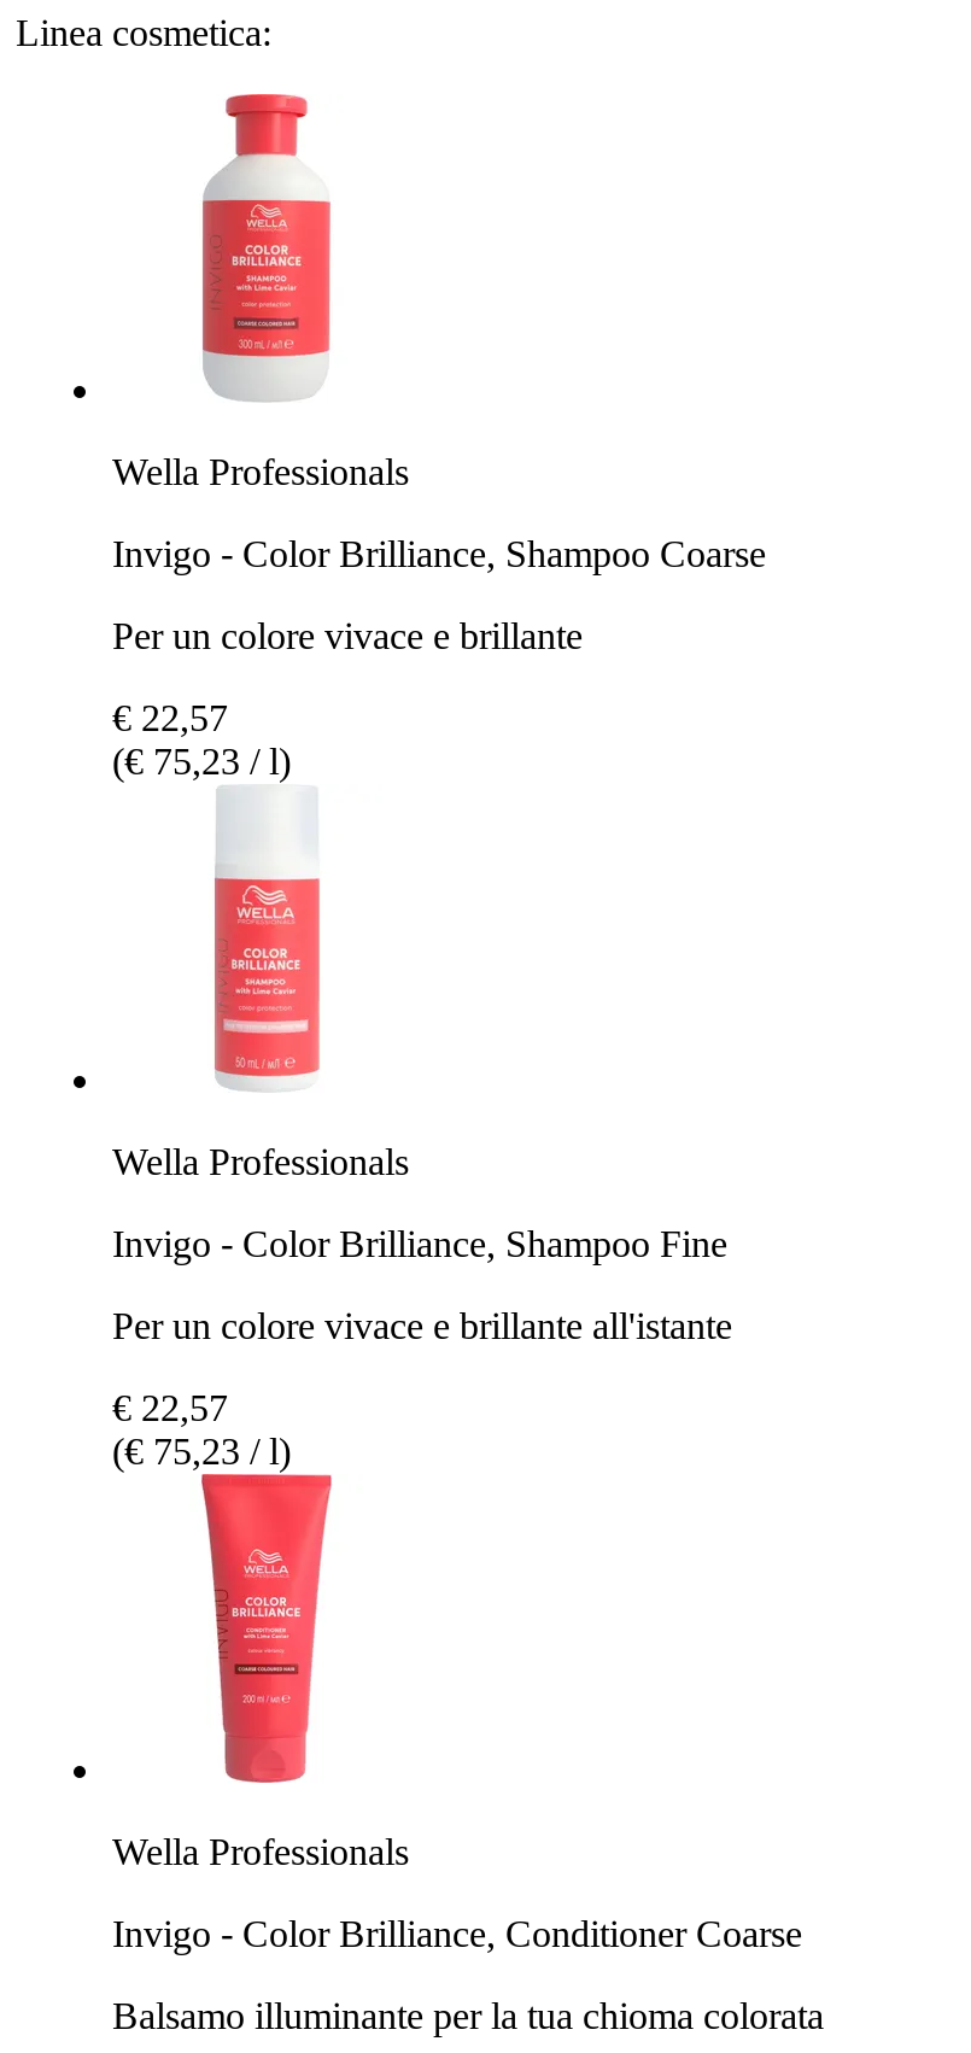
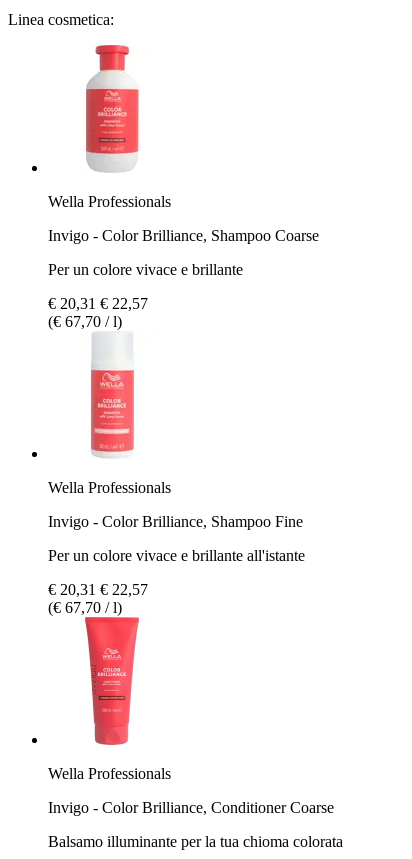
- € 22,57
- (€ 75,23 / l)
+ € 20,31 € 22,57
+ (€ 67,70 / l)

- € 22,57
- (€ 75,23 / l)
+ € 20,31 € 22,57
+ (€ 67,70 / l)
